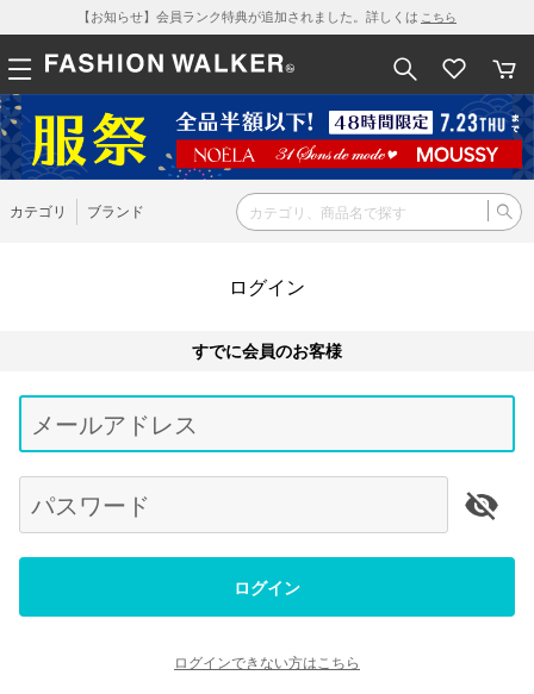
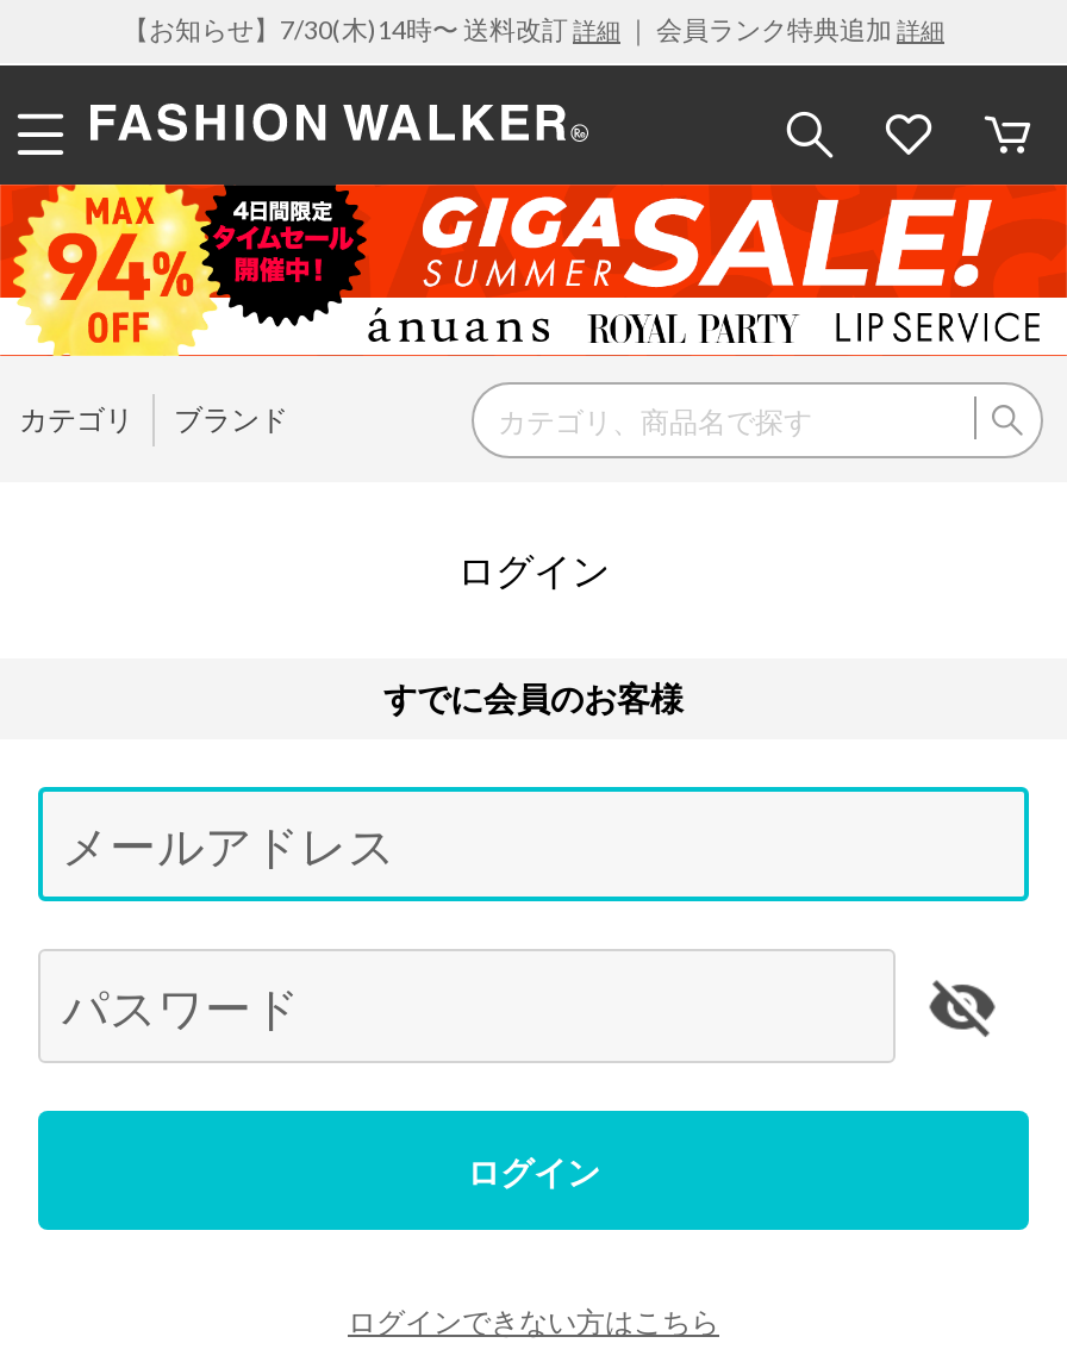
- 【お知らせ】会員ランク特典が追加されました。詳しくはこちら
+ 【お知らせ】7/30(木)14時〜 送料改訂詳細｜ 会員ランク特典追加詳細

- [image]
+ [image]
